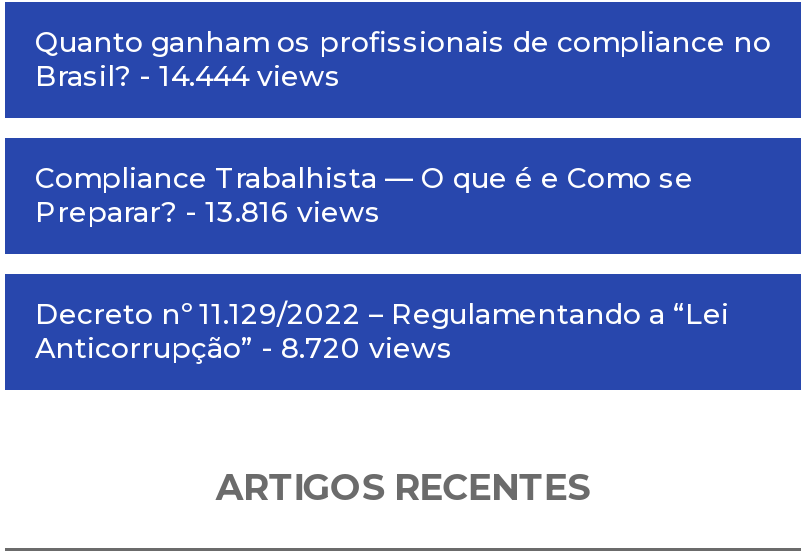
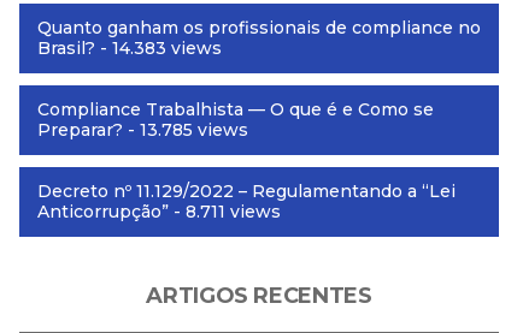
- Brasil? - 14.444 views
+ Brasil? - 14.383 views

- Preparar? - 13.816 views
+ Preparar? - 13.785 views

- Anticorrupção” - 8.720 views
+ Anticorrupção” - 8.711 views
